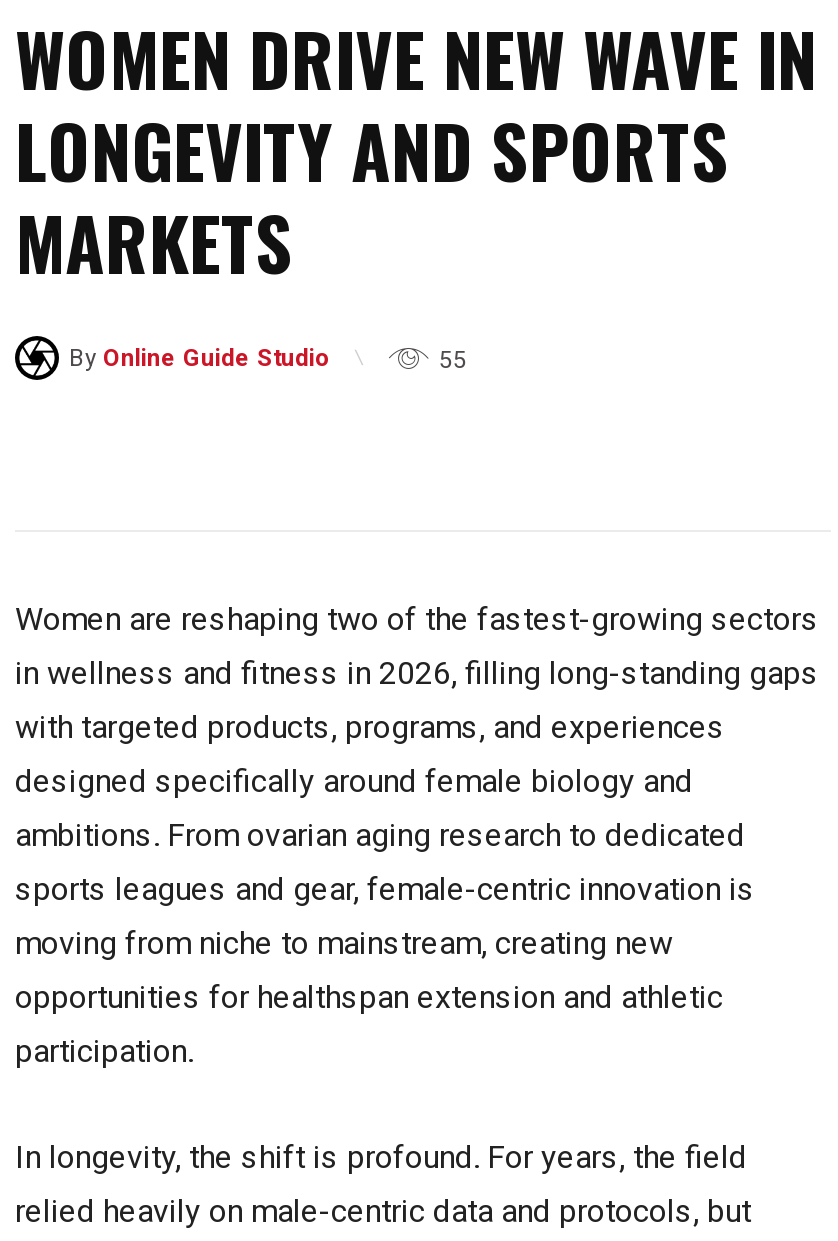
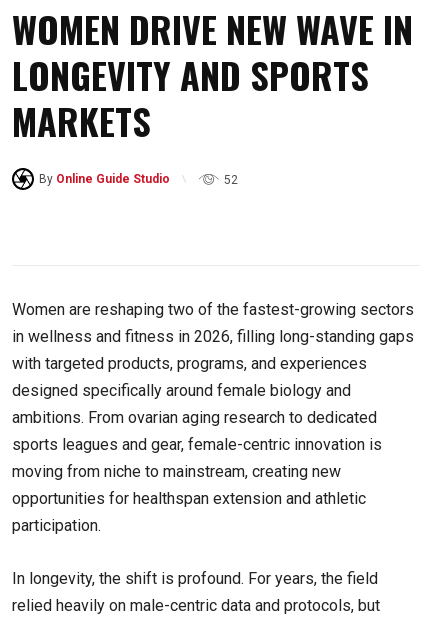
- 55
+ 52
